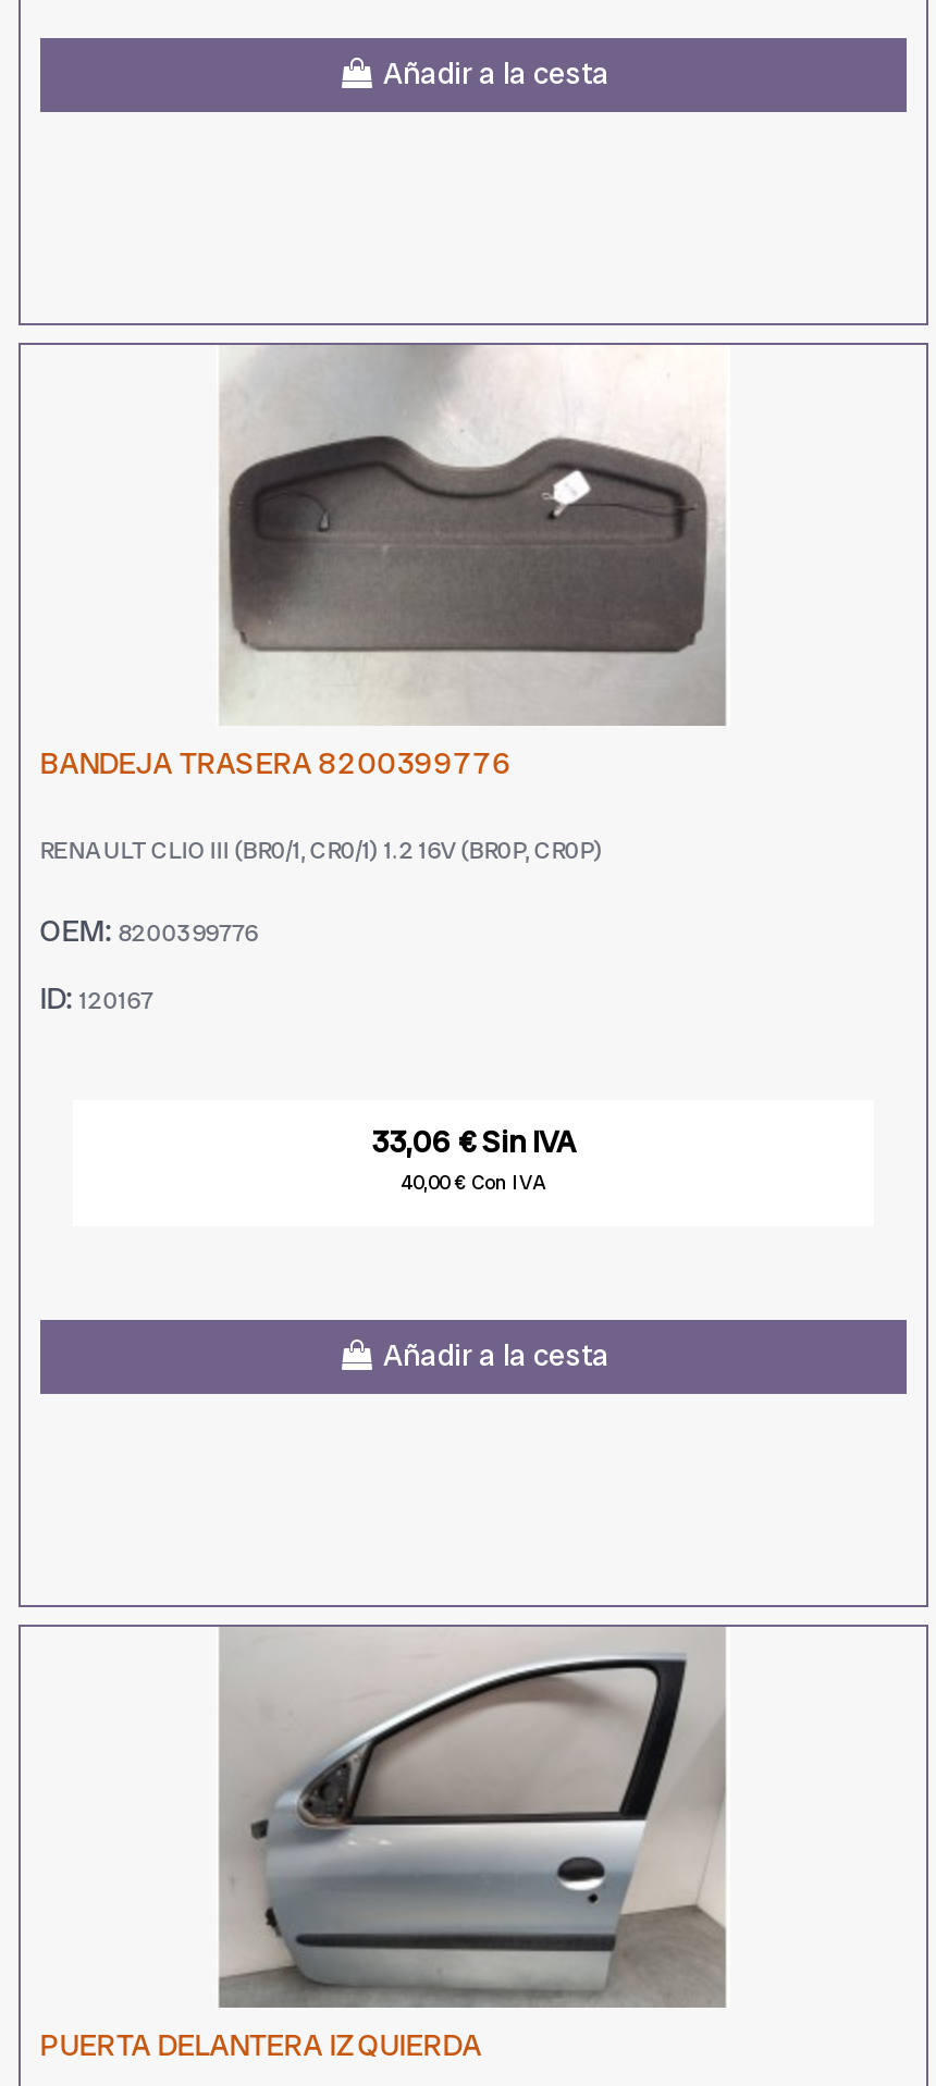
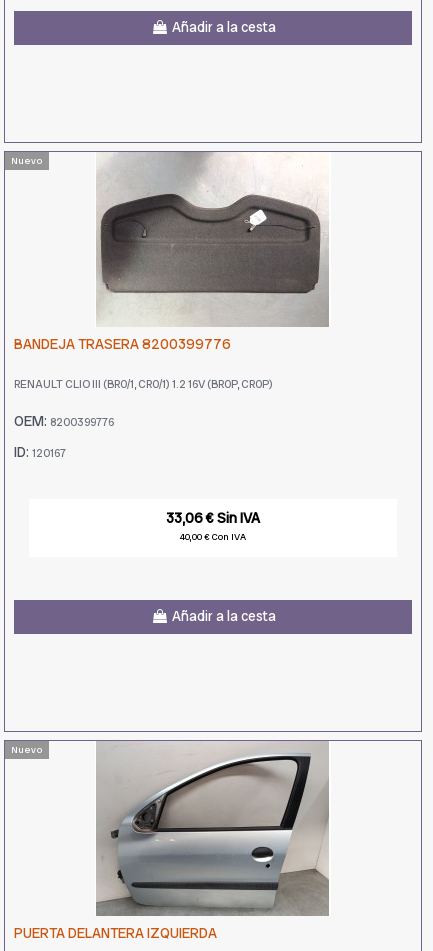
+ Nuevo

+ Nuevo
